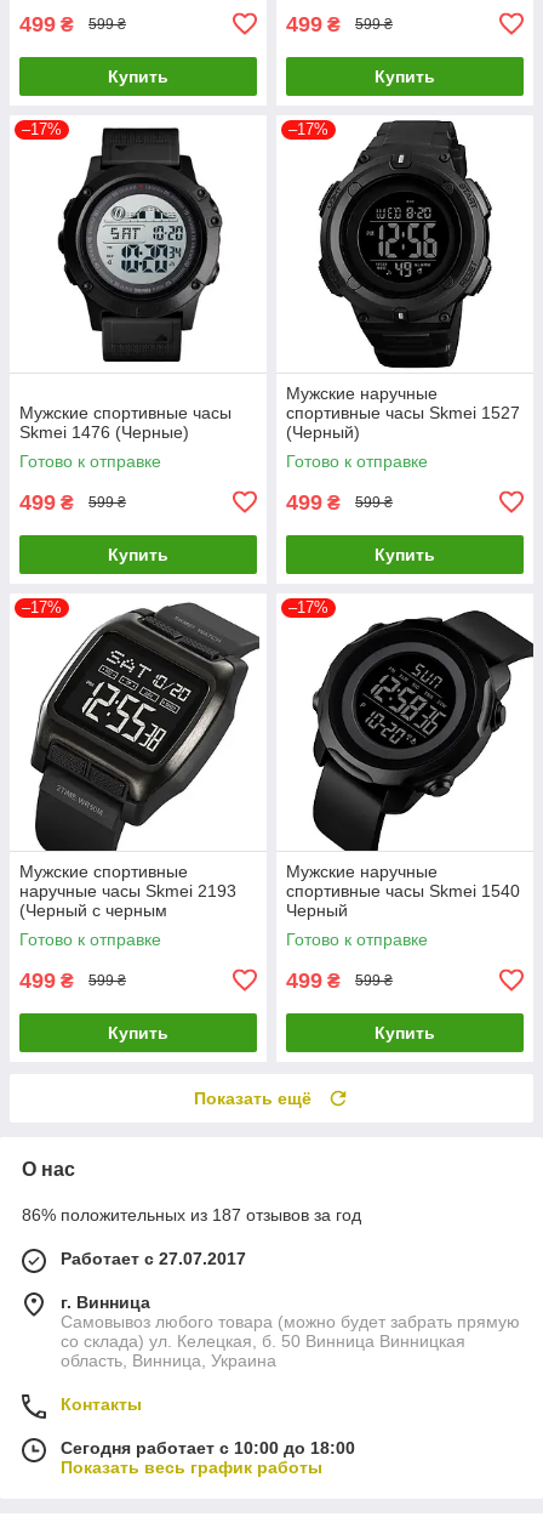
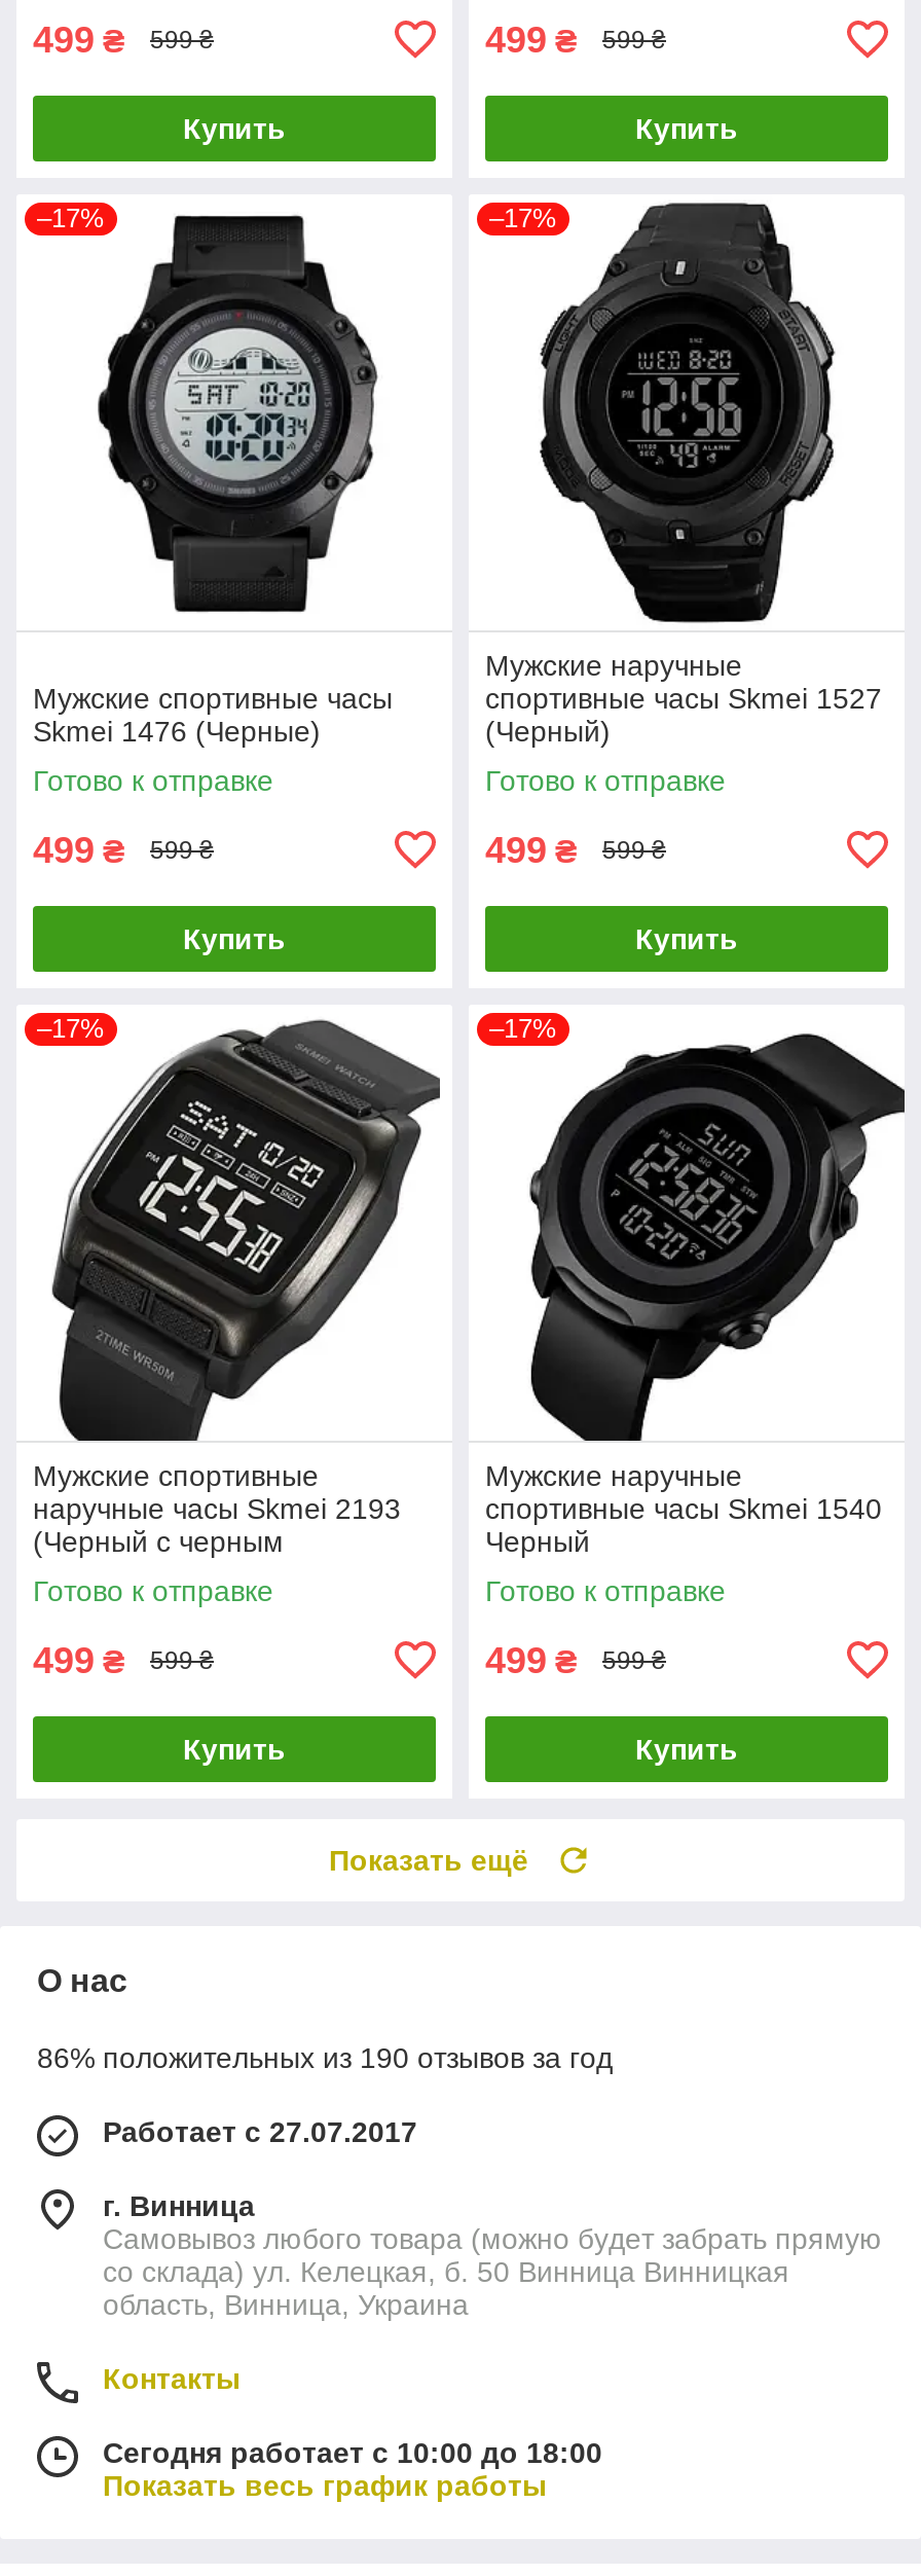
- 86% положительных из 187 отзывов за год
+ 86% положительных из 190 отзывов за год
